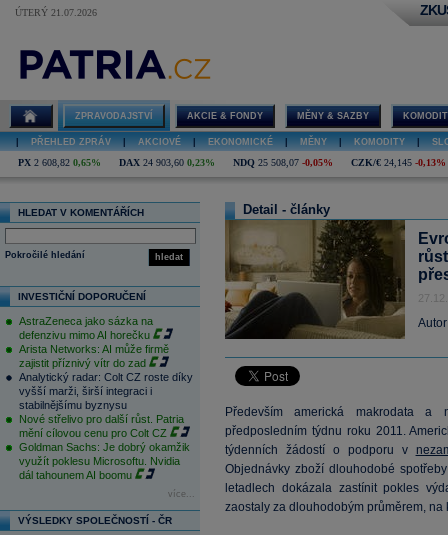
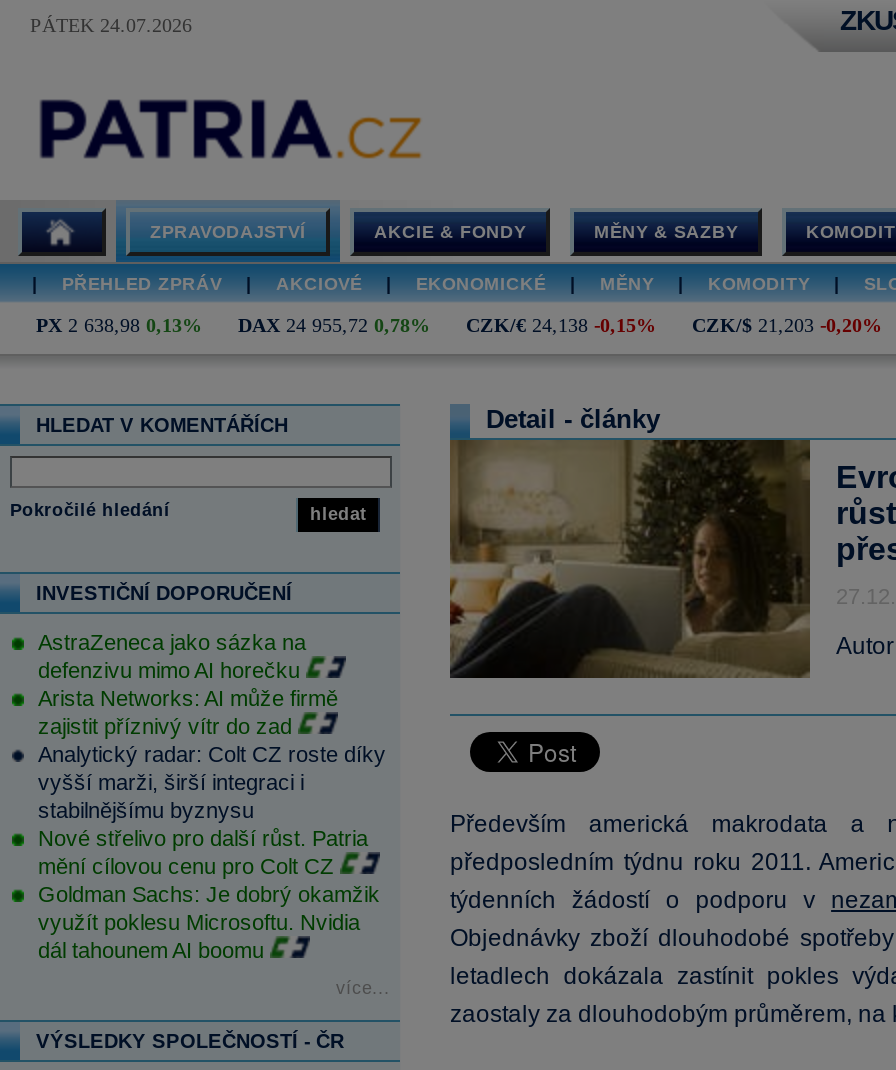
- ÚTERÝ 21.07.2026
+ PÁTEK 24.07.2026

- PX 2 608,82 0,65%
- DAX 24 903,60 0,23%
- NDQ 25 508,07 -0,05%
- CZK/€ 24,145 -0,13%
+ PX 2 638,98 0,13%
+ DAX 24 955,72 0,78%
+ CZK/€ 24,138 -0,15%
+ CZK/$ 21,203 -0,20%
